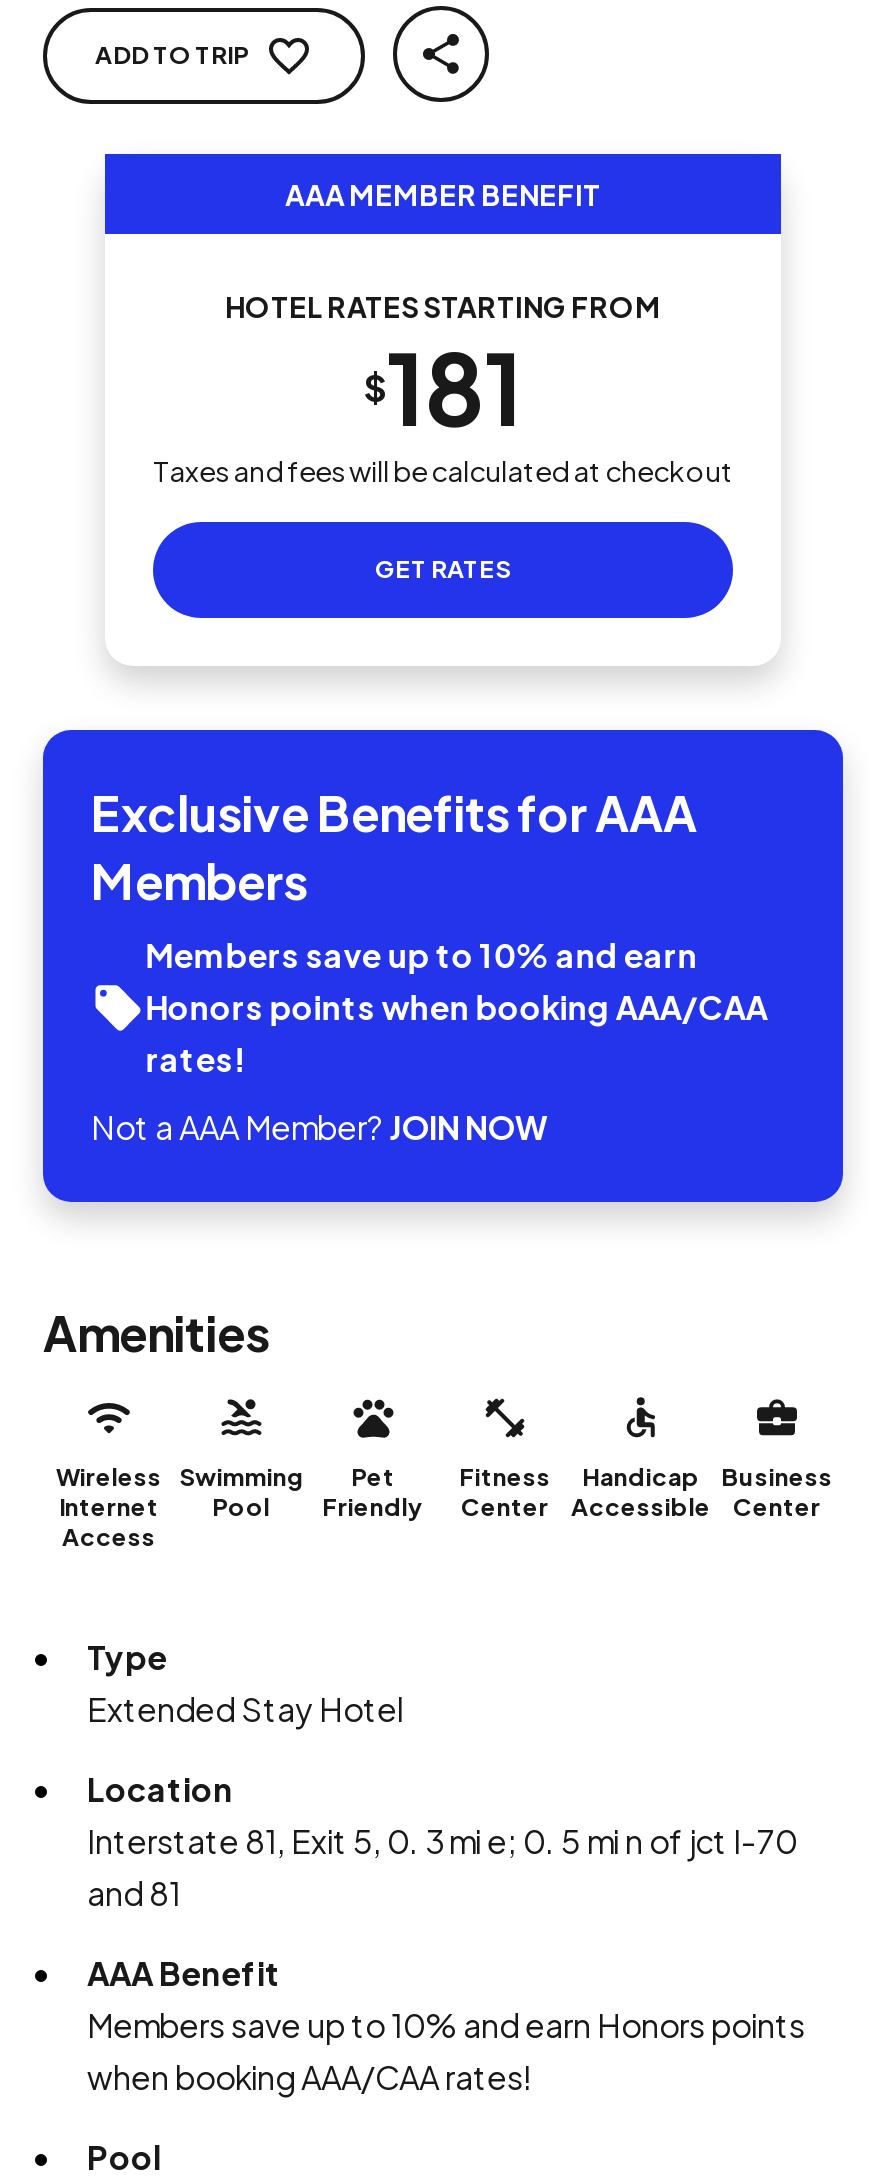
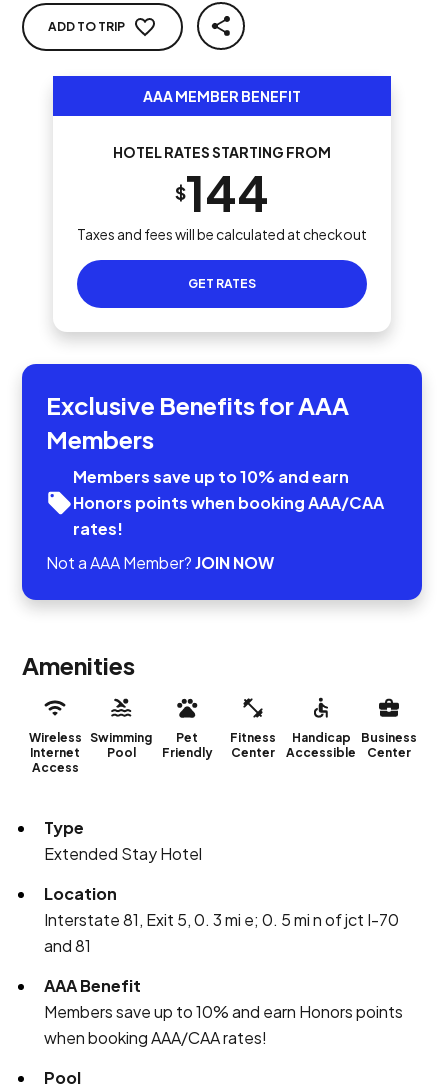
- $181
+ $144
